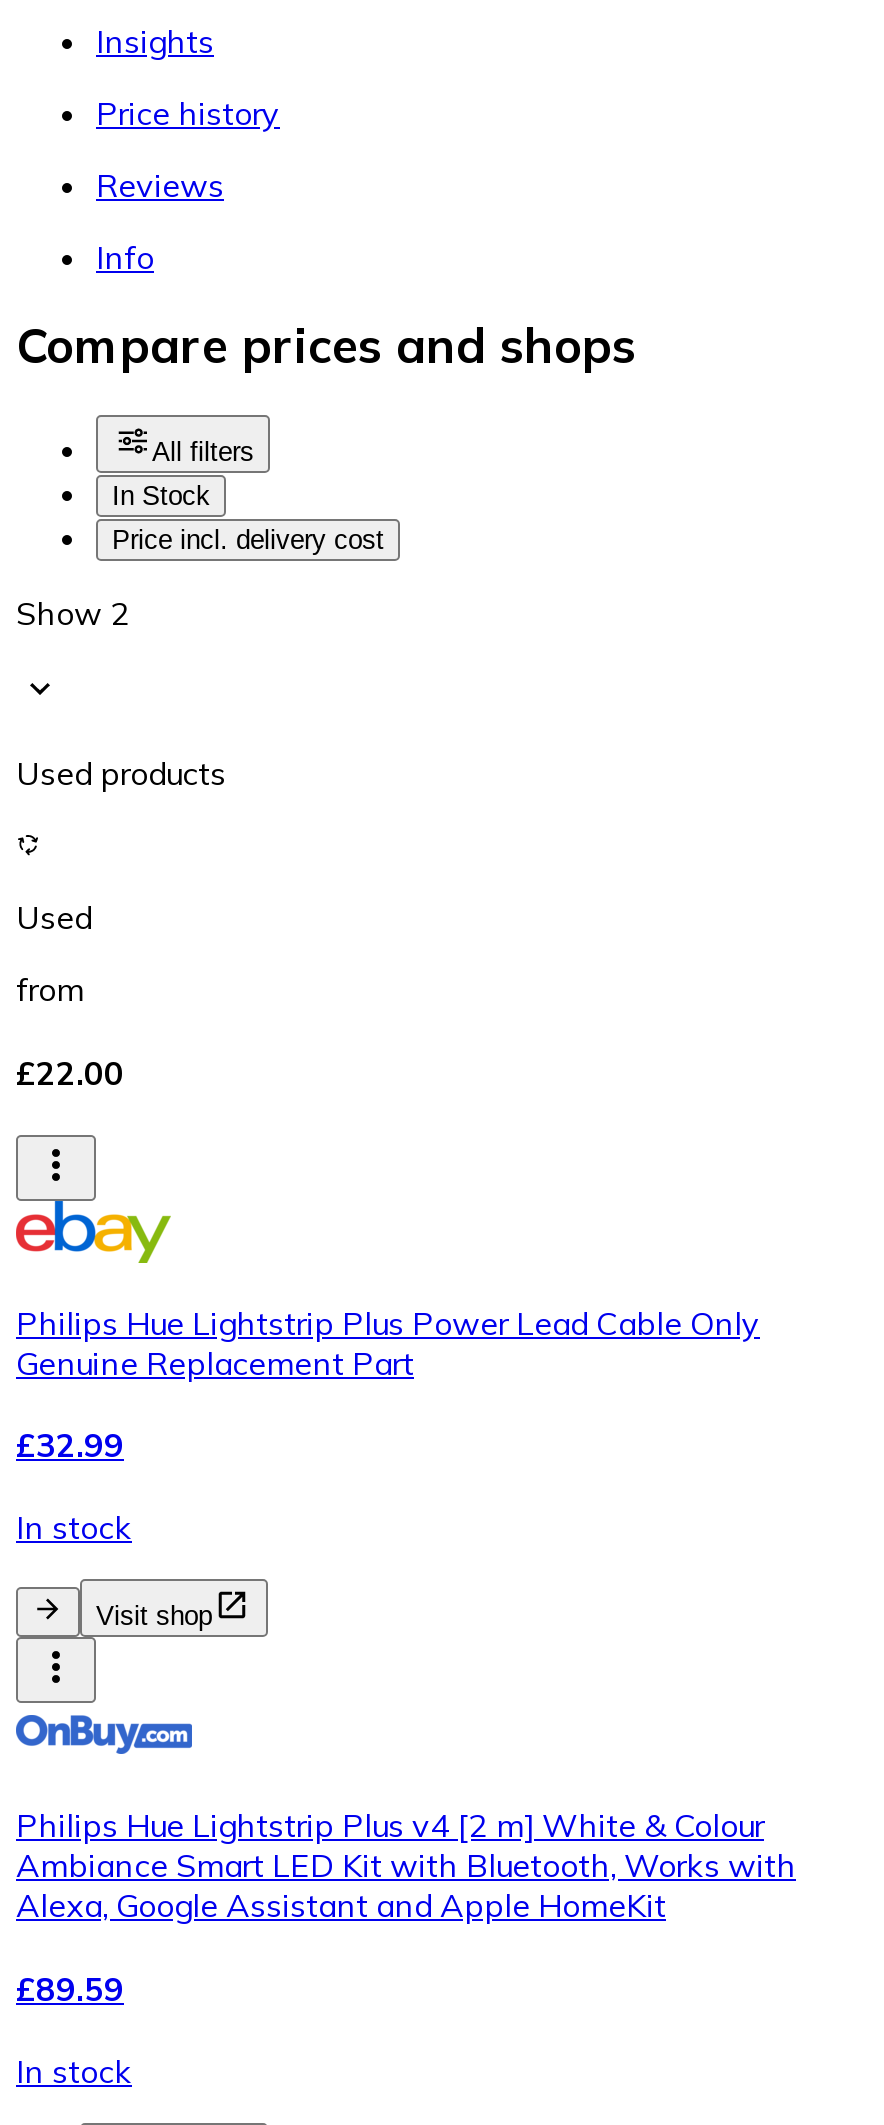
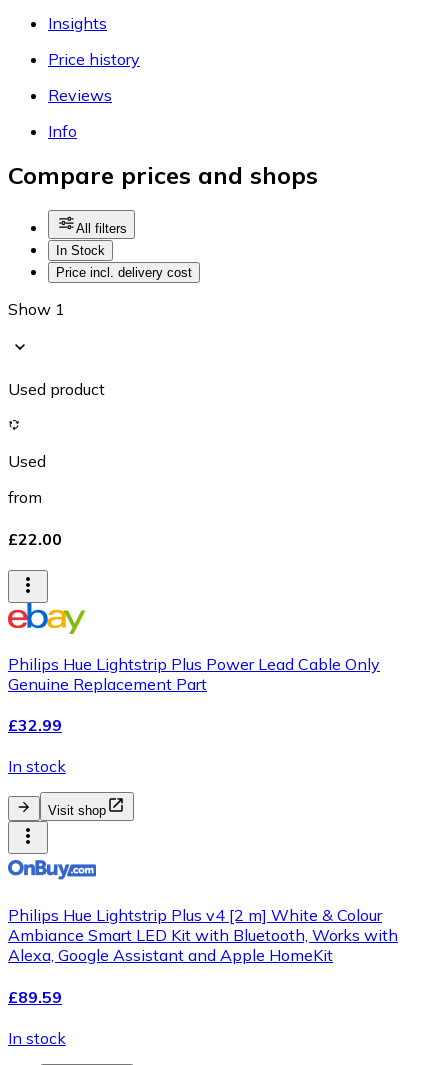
- Show 2
+ Show 1

- Used products
+ Used product
